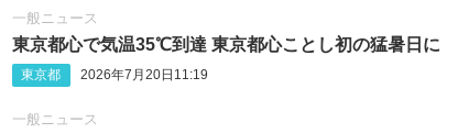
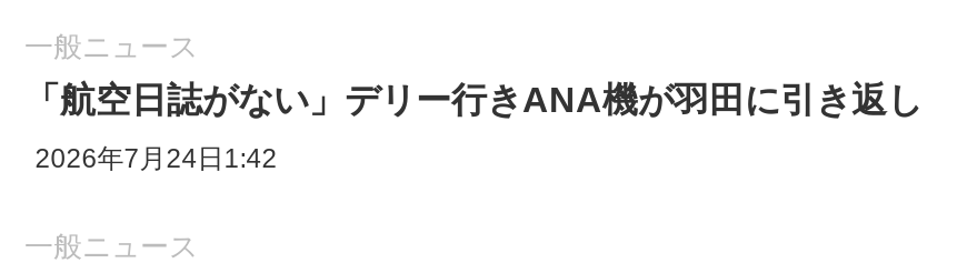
- 東京都心で気温35℃到達 東京都心ことし初の猛暑日に
+ 「航空日誌がない」デリー行きANA機が羽田に引き返し

- 東京都
- 2026年7月20日11:19
+ 2026年7月24日1:42
